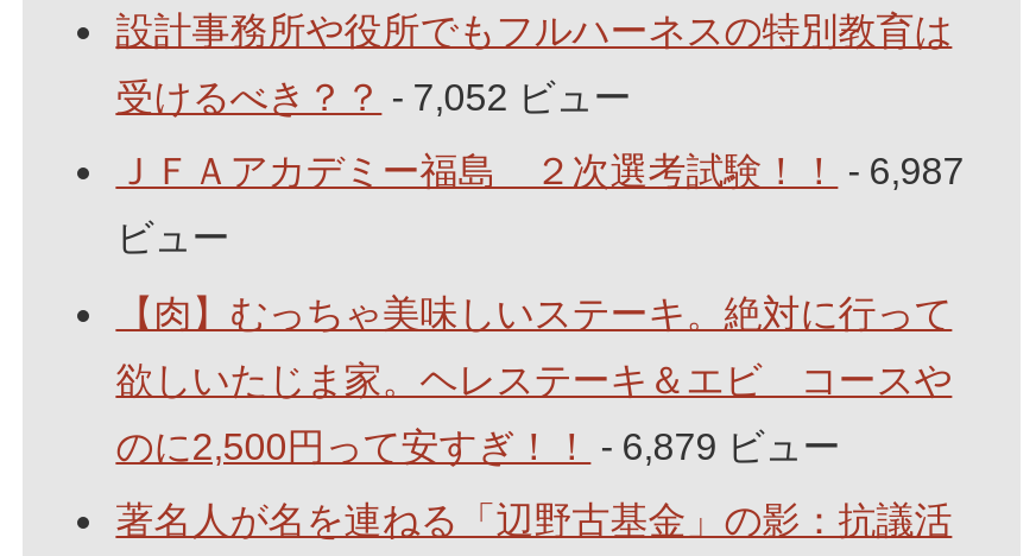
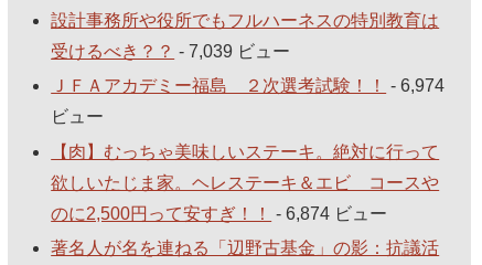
- 受けるべき？？- 7,052 ビュー
+ 受けるべき？？- 7,039 ビュー

- ＪＦＡアカデミー福島 ２次選考試験！！- 6,987
+ ＪＦＡアカデミー福島 ２次選考試験！！- 6,974

- のに2,500円って安すぎ！！- 6,879 ビュー
+ のに2,500円って安すぎ！！- 6,874 ビュー
